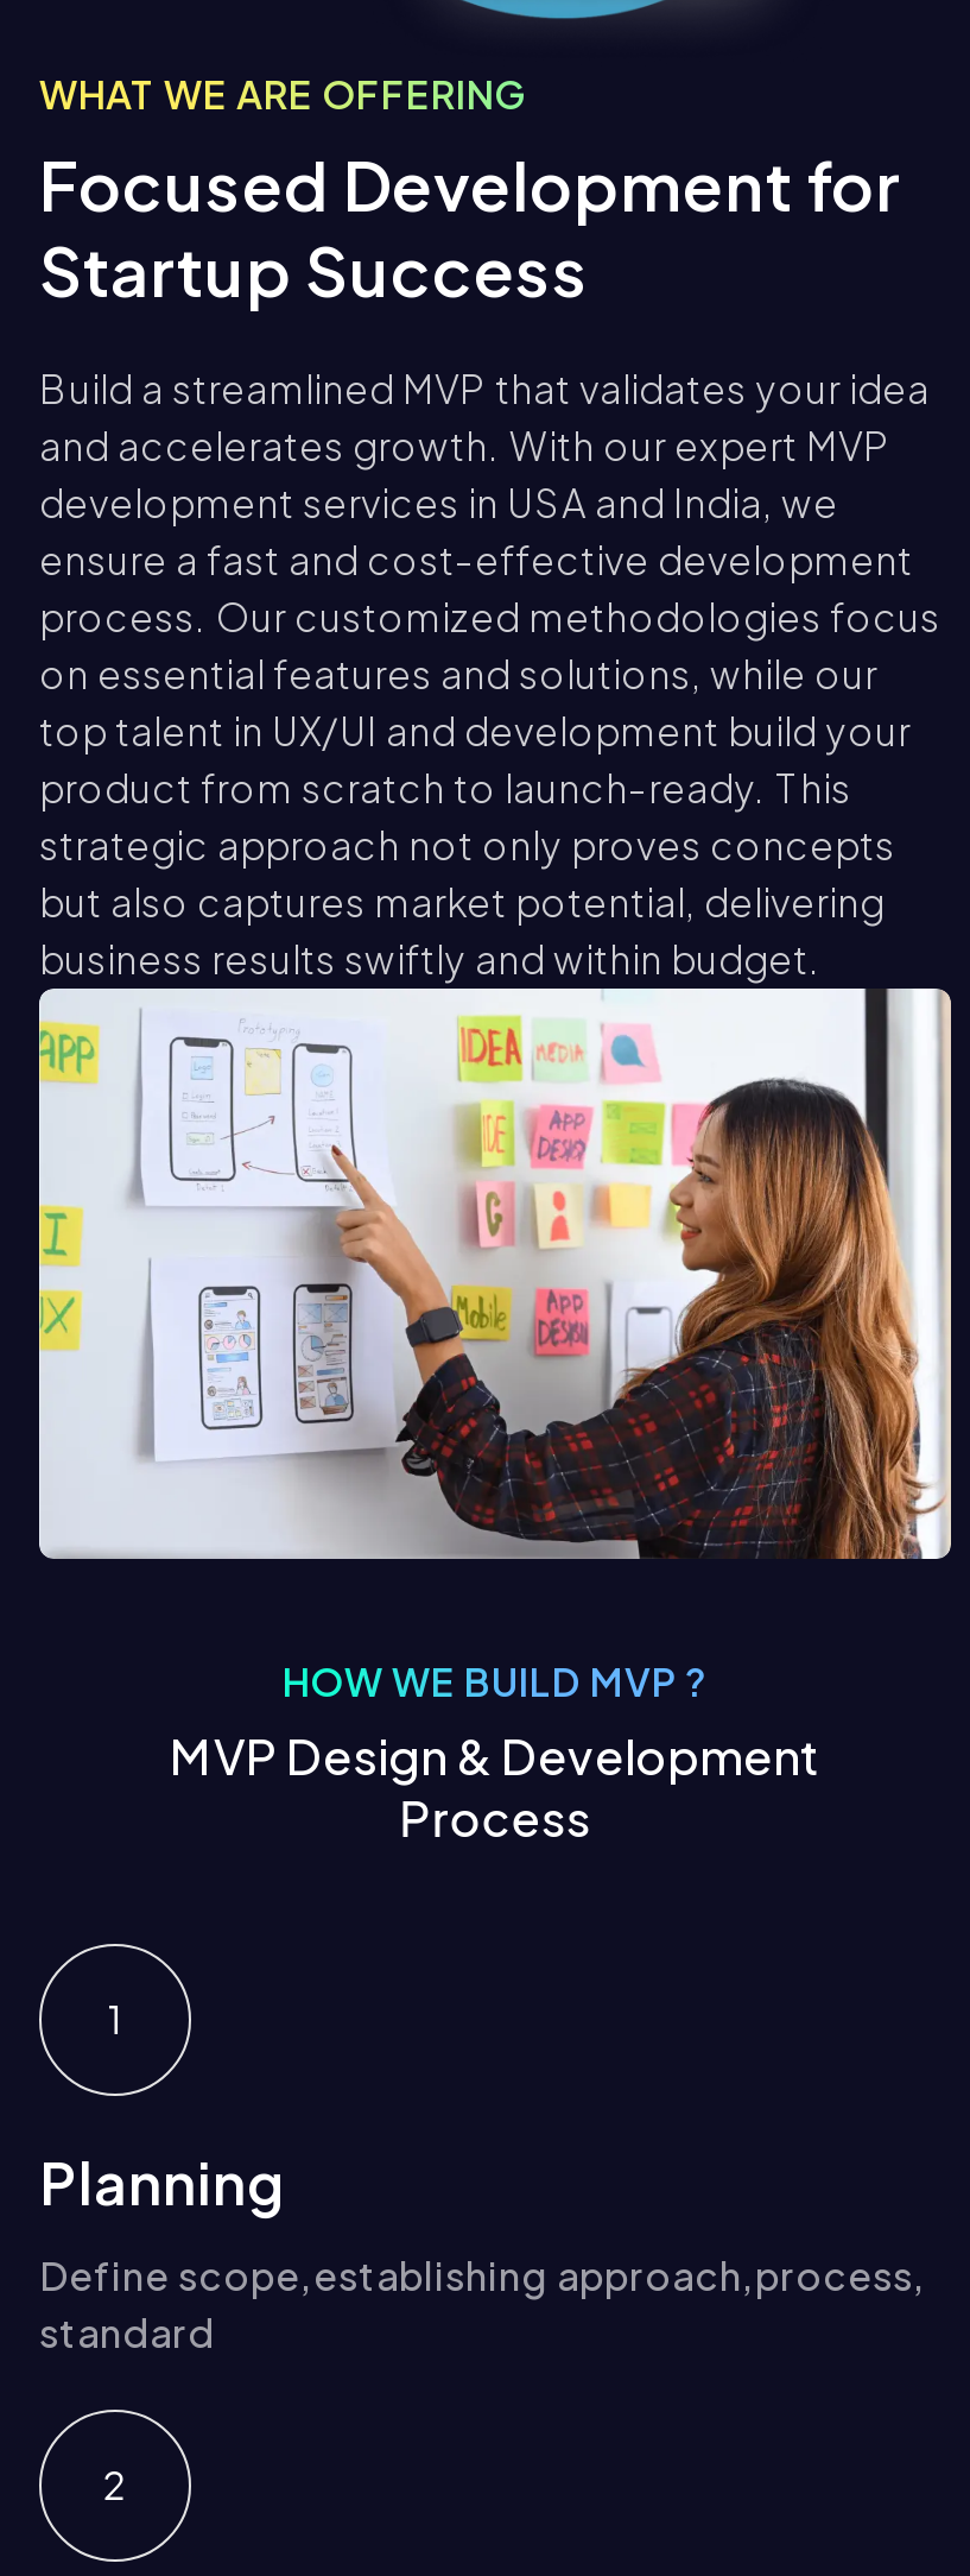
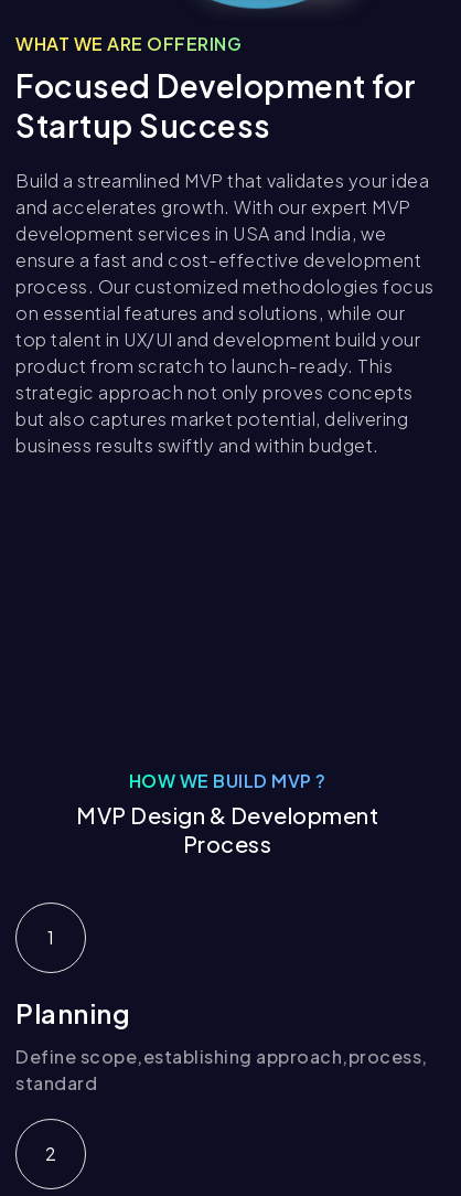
- [image]
